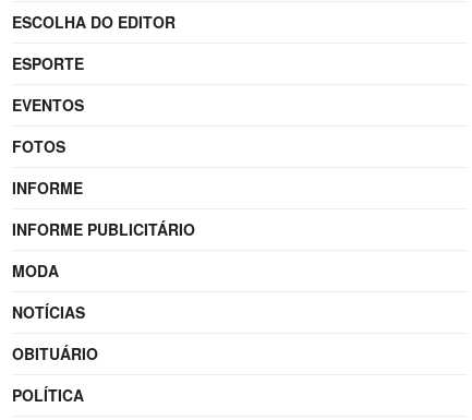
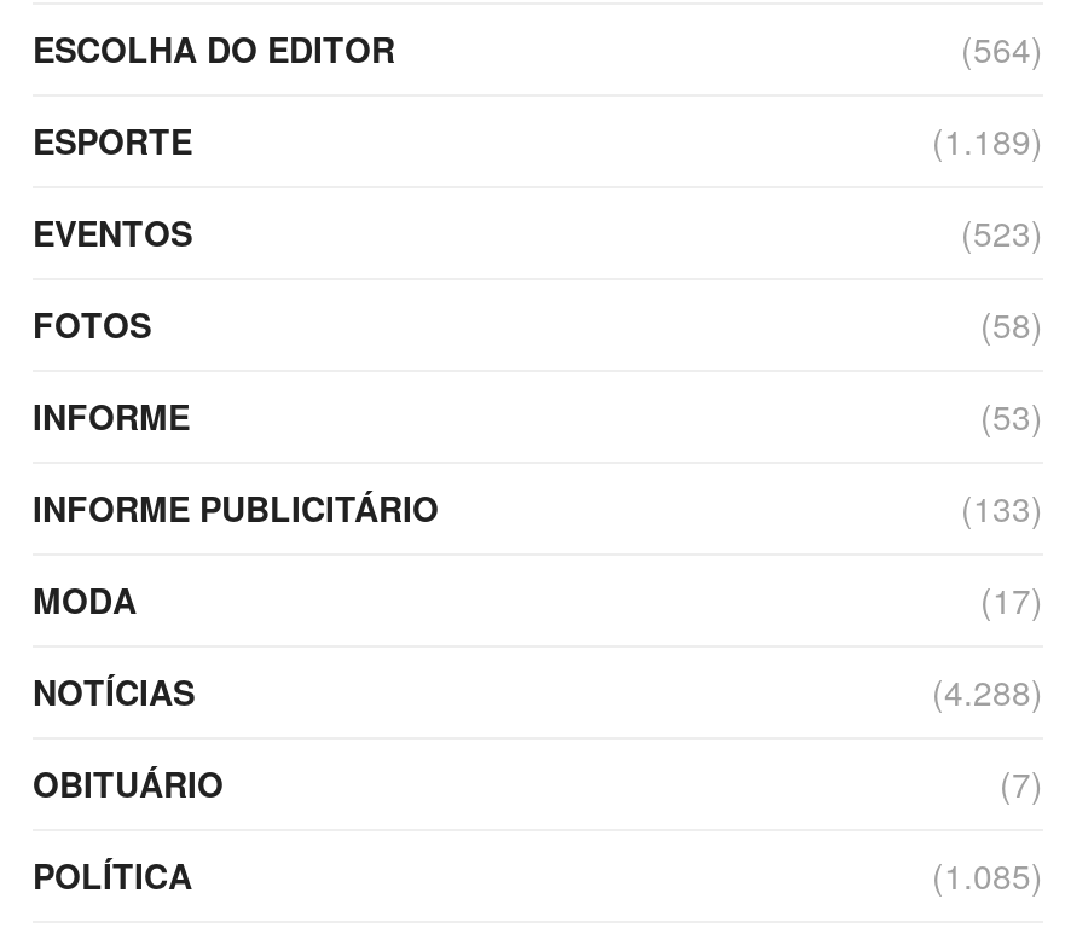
+ (564)

+ (1.189)

+ (523)

+ (58)

+ (53)

+ (133)

+ (17)

+ (4.288)

+ (7)

+ (1.085)
